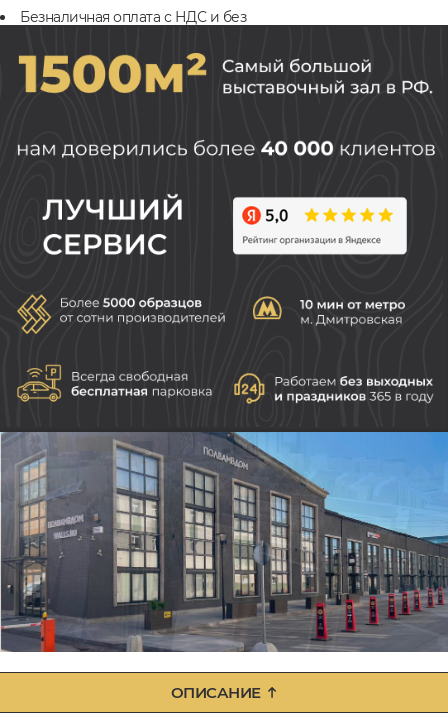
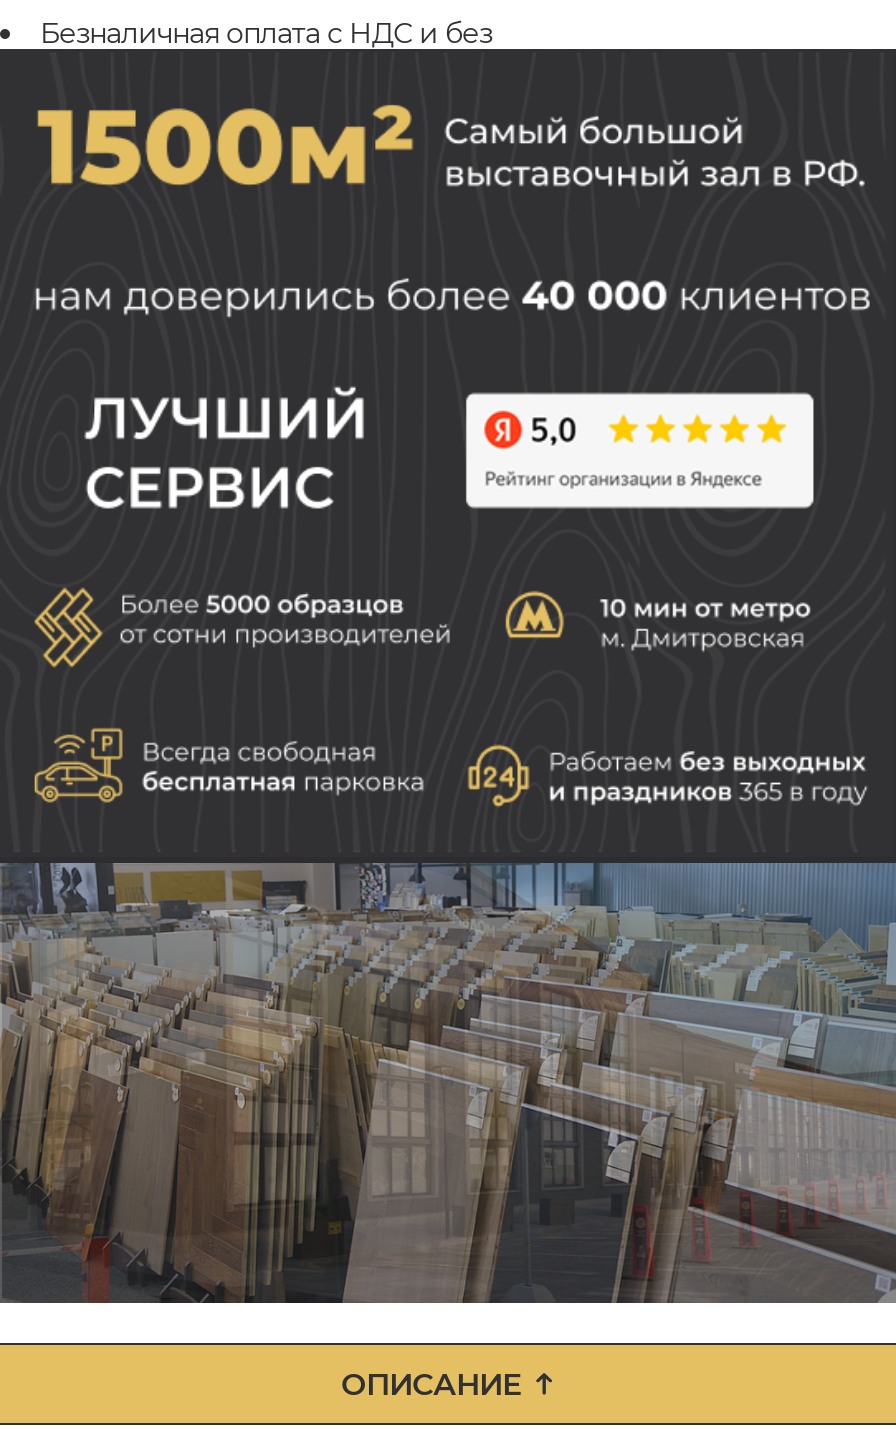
- [image]
+ [image]
